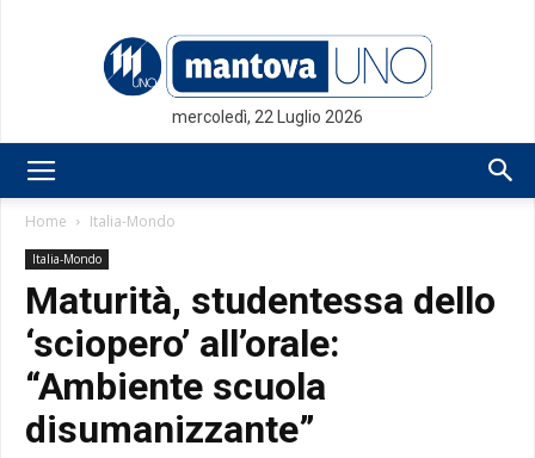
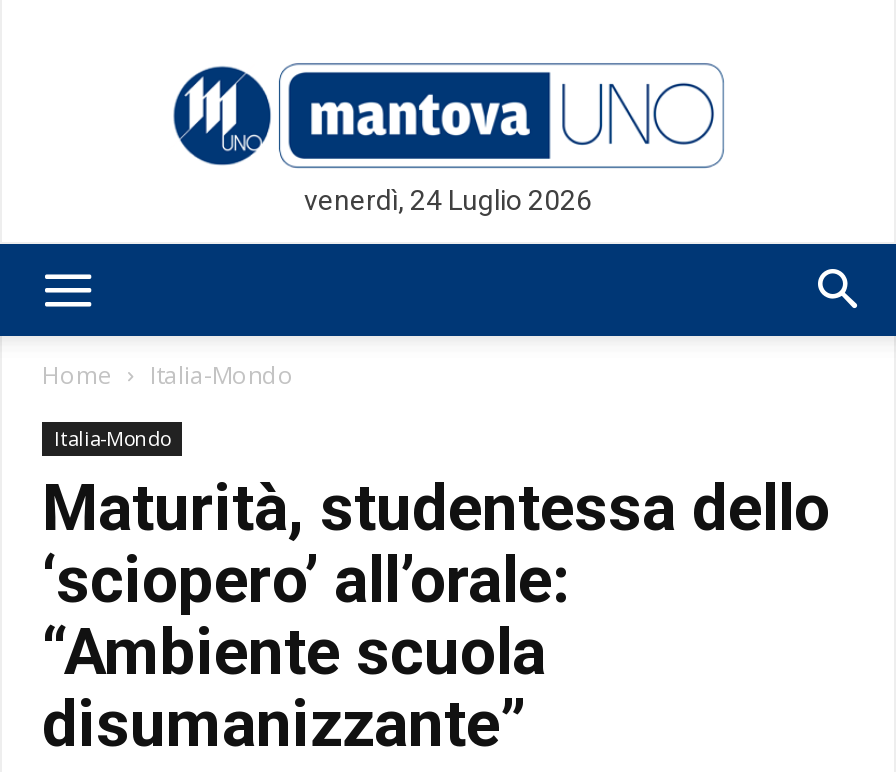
- mercoledì, 22 Luglio 2026
+ venerdì, 24 Luglio 2026
